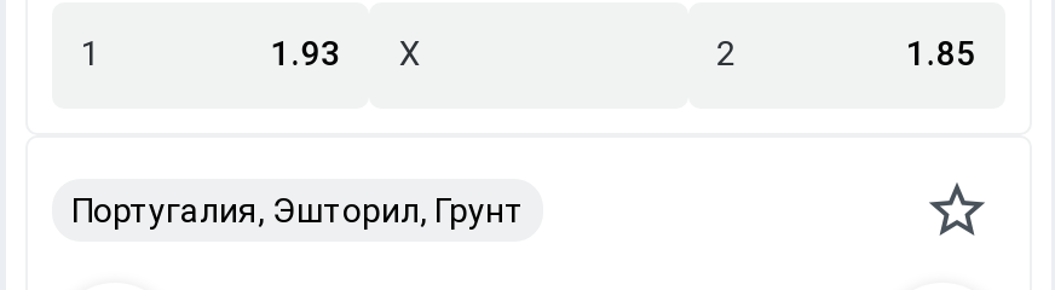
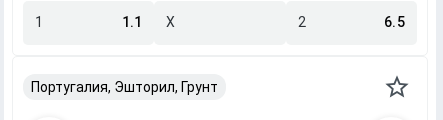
- 1.93 X
+ 1.1 X

- 1.85
+ 6.5
